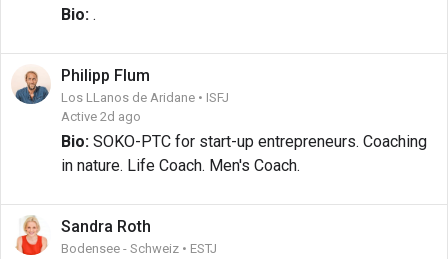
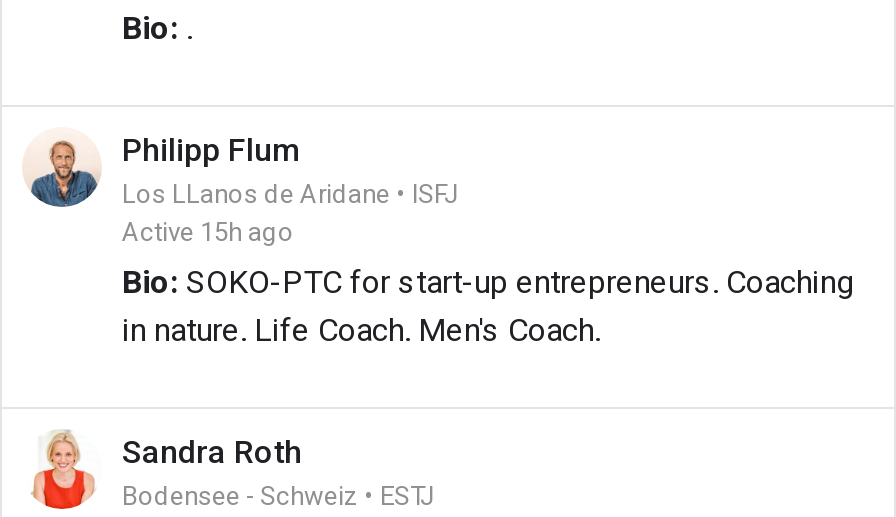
- Active 2d ago
+ Active 15h ago
